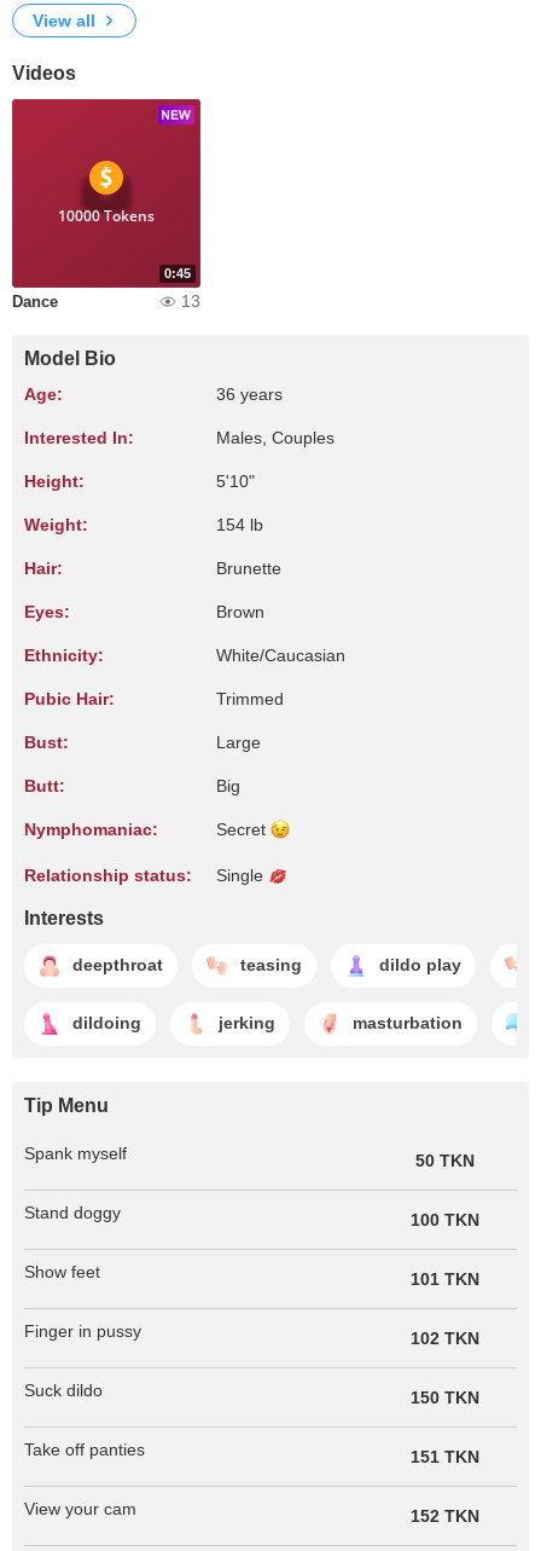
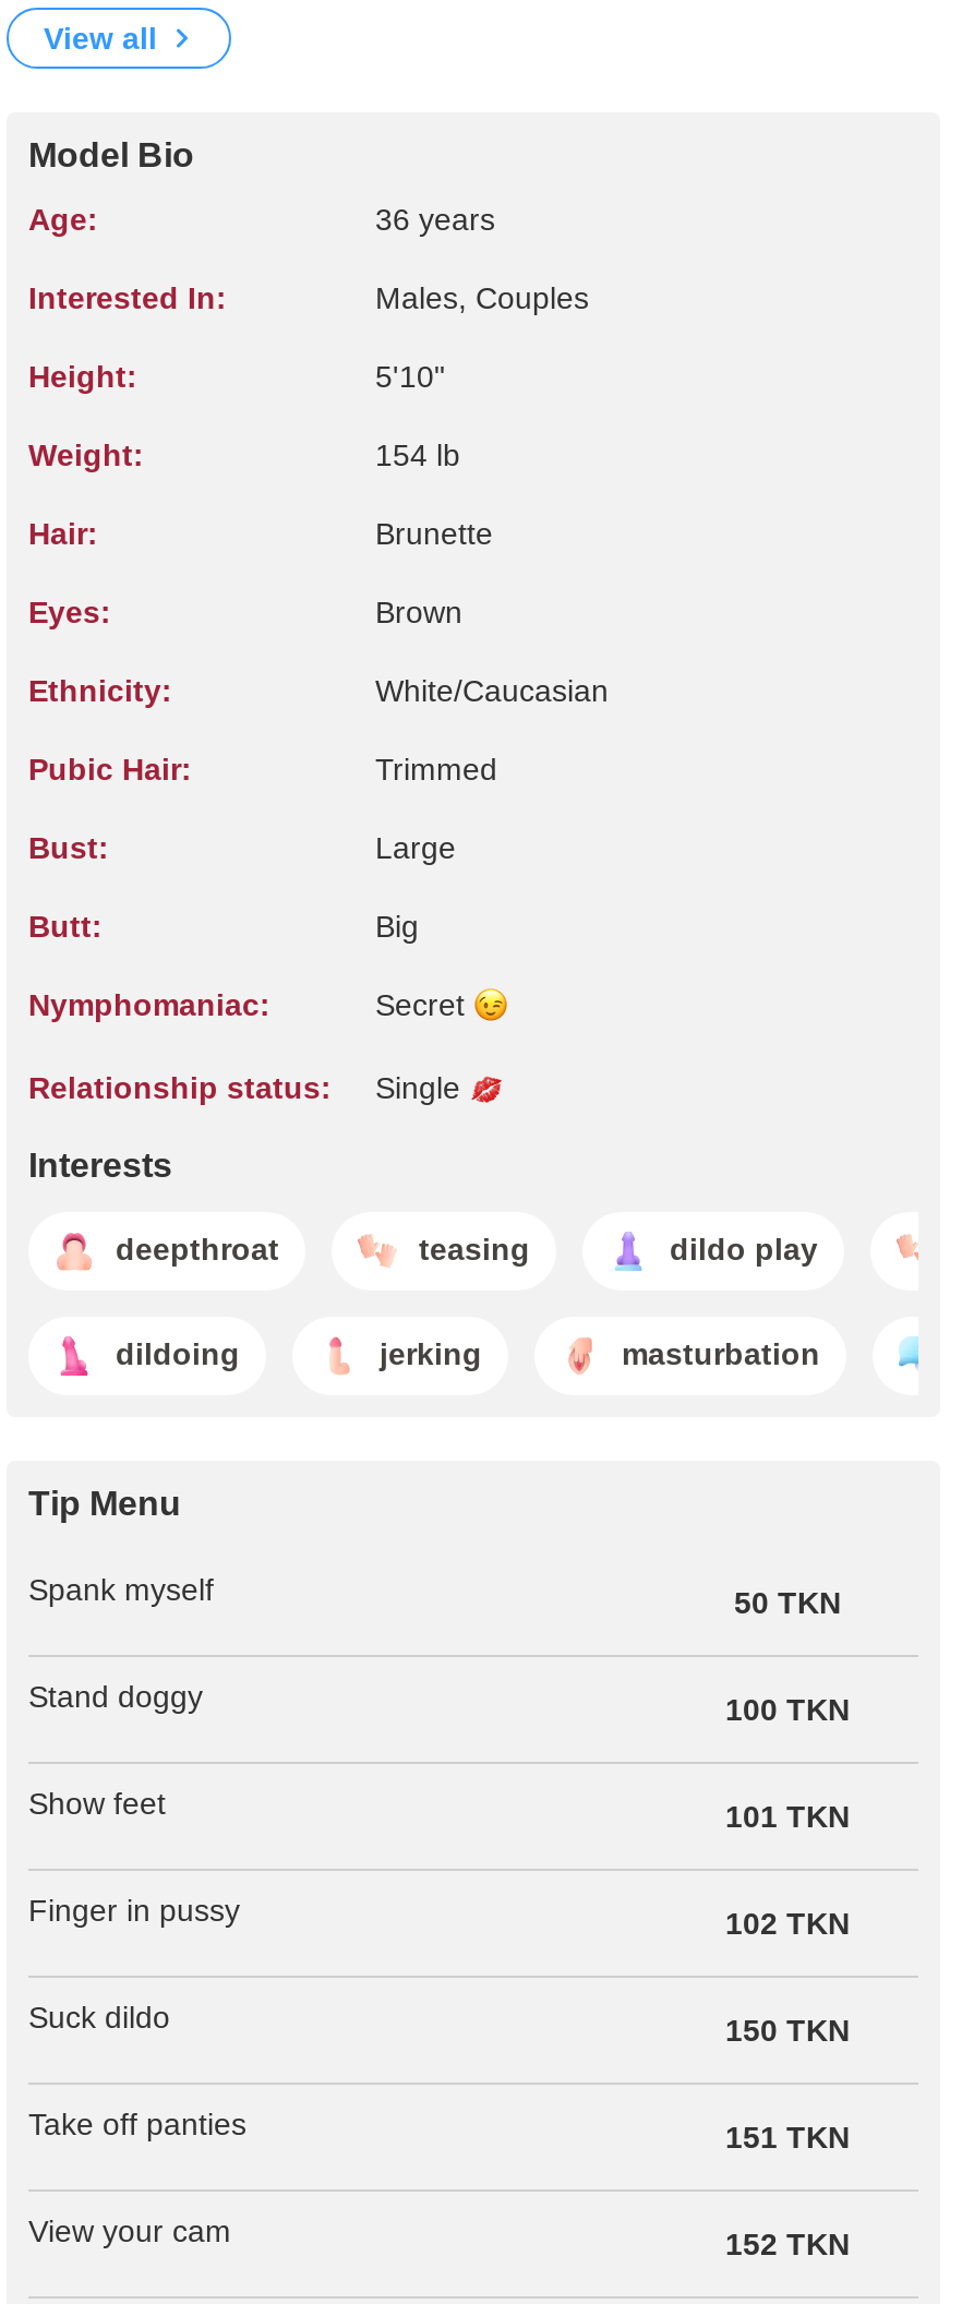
- Videos

- [image]
- 0:45

- 10000 Tokens

- Dance
- 13
